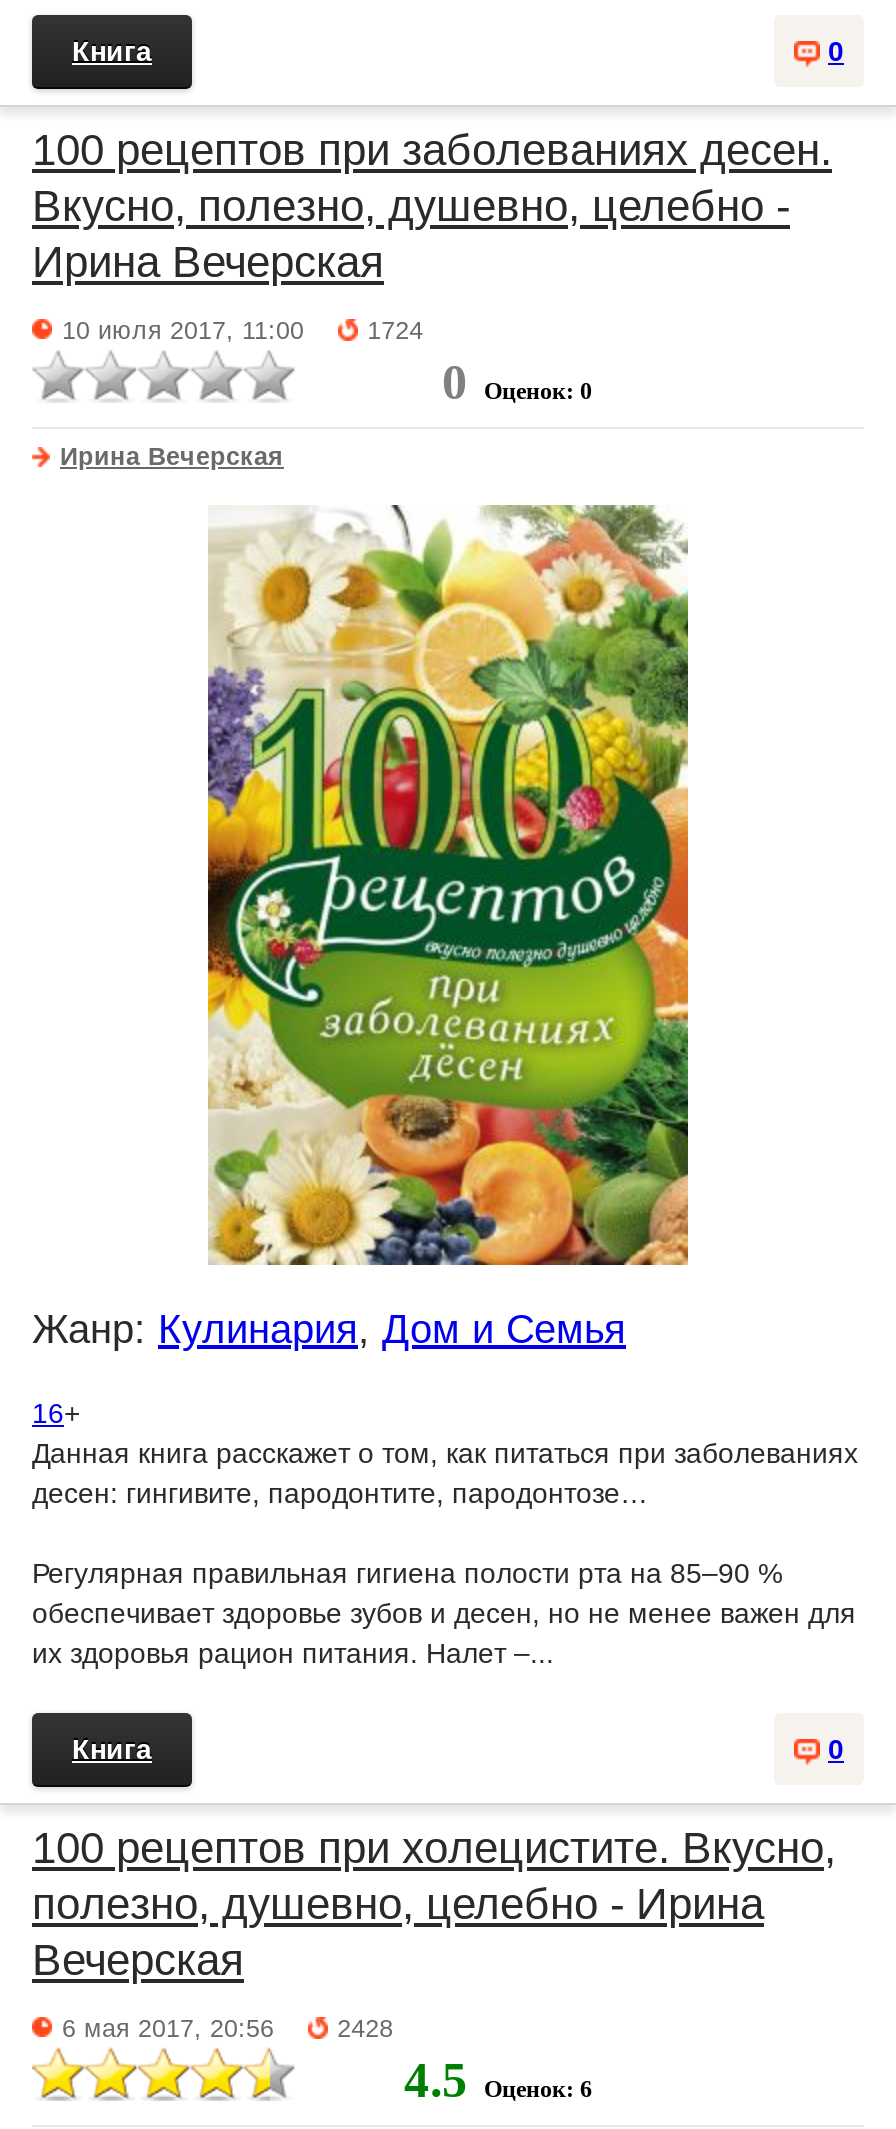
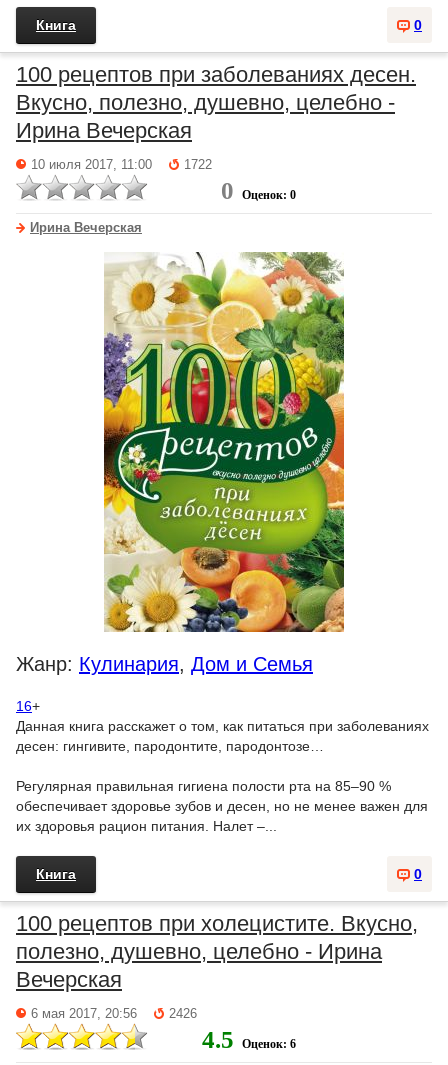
- 1724
+ 1722

- 2428
+ 2426
